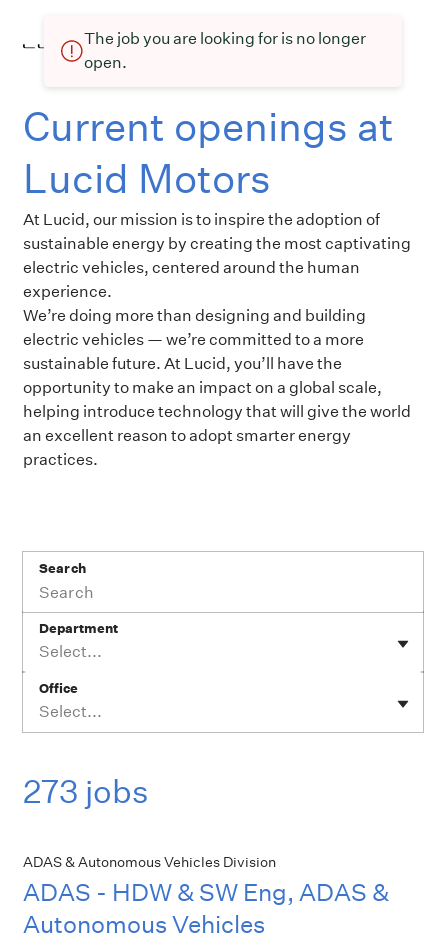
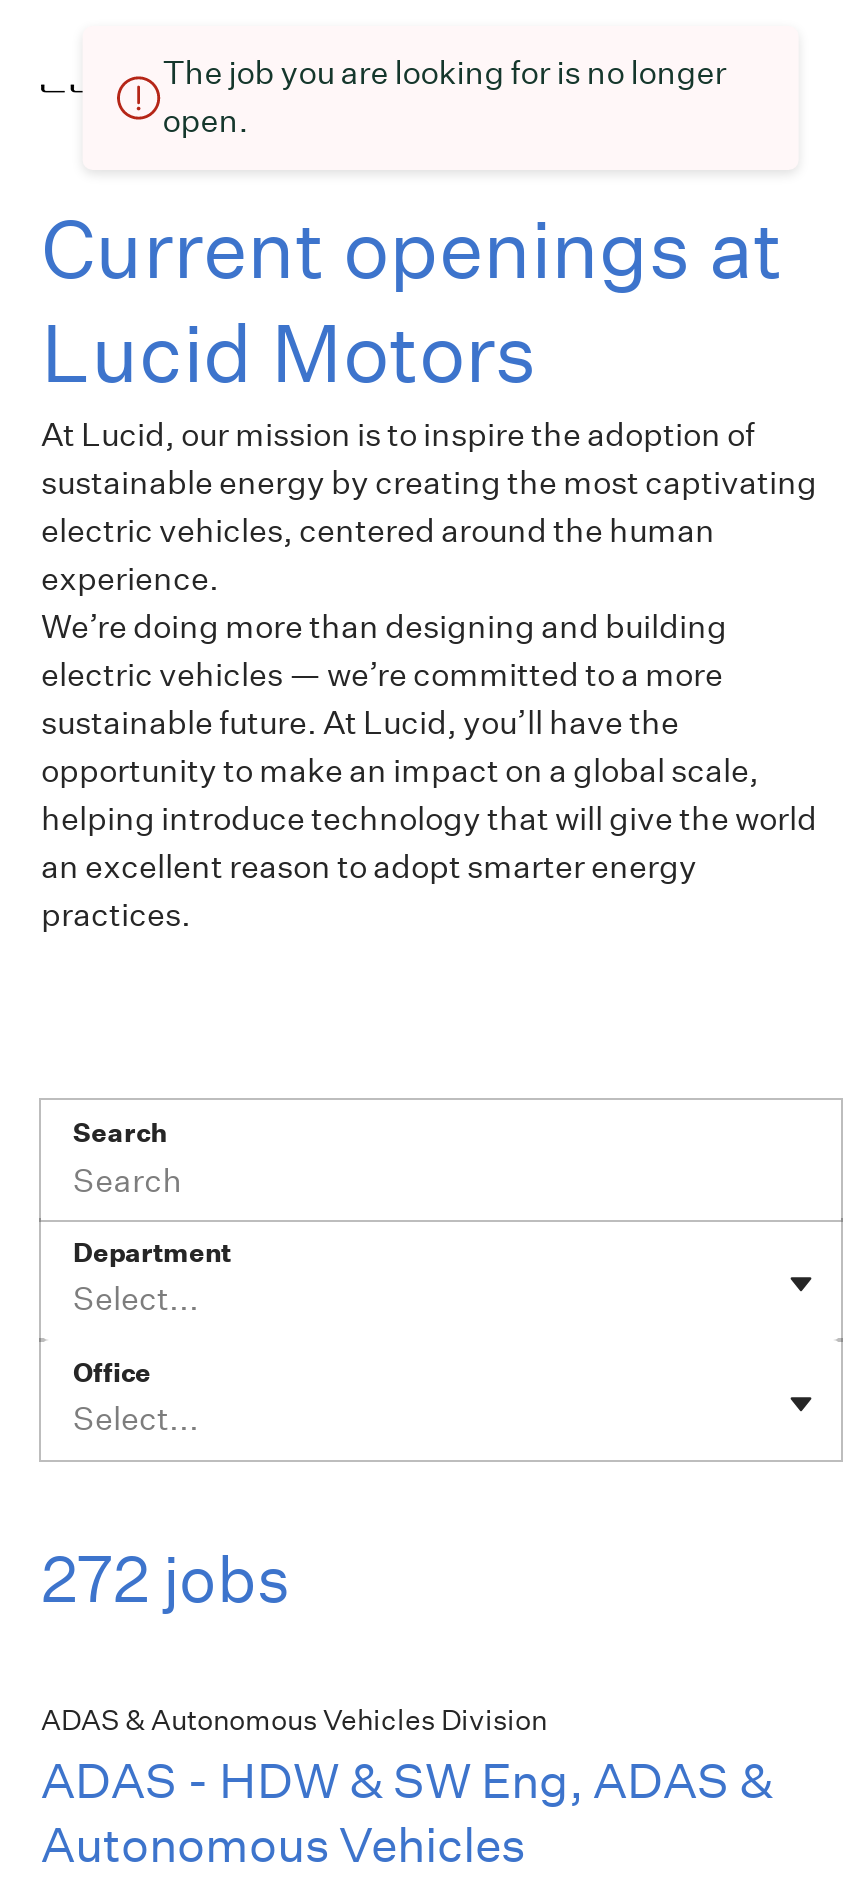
- 273 jobs
+ 272 jobs
